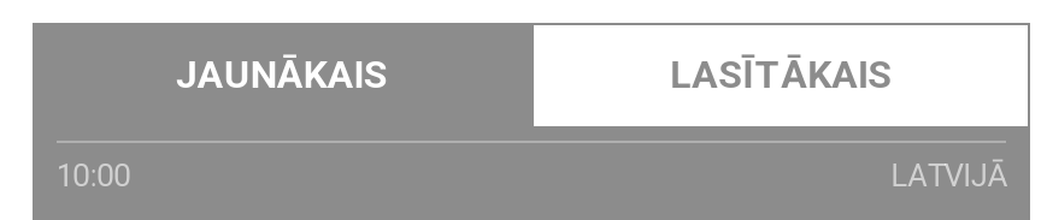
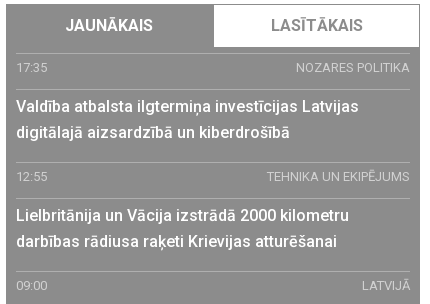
- 10:00
+ 17:35
+ NOZARES POLITIKA
+ Valdība atbalsta ilgtermiņa investīcijas Latvijas
+ digitālajā aizsardzībā un kiberdrošībā
+ 12:55
+ TEHNIKA UN EKIPĒJUMS
+ Lielbritānija un Vācija izstrādā 2000 kilometru
+ darbības rādiusa raķeti Krievijas atturēšanai
+ 09:00
